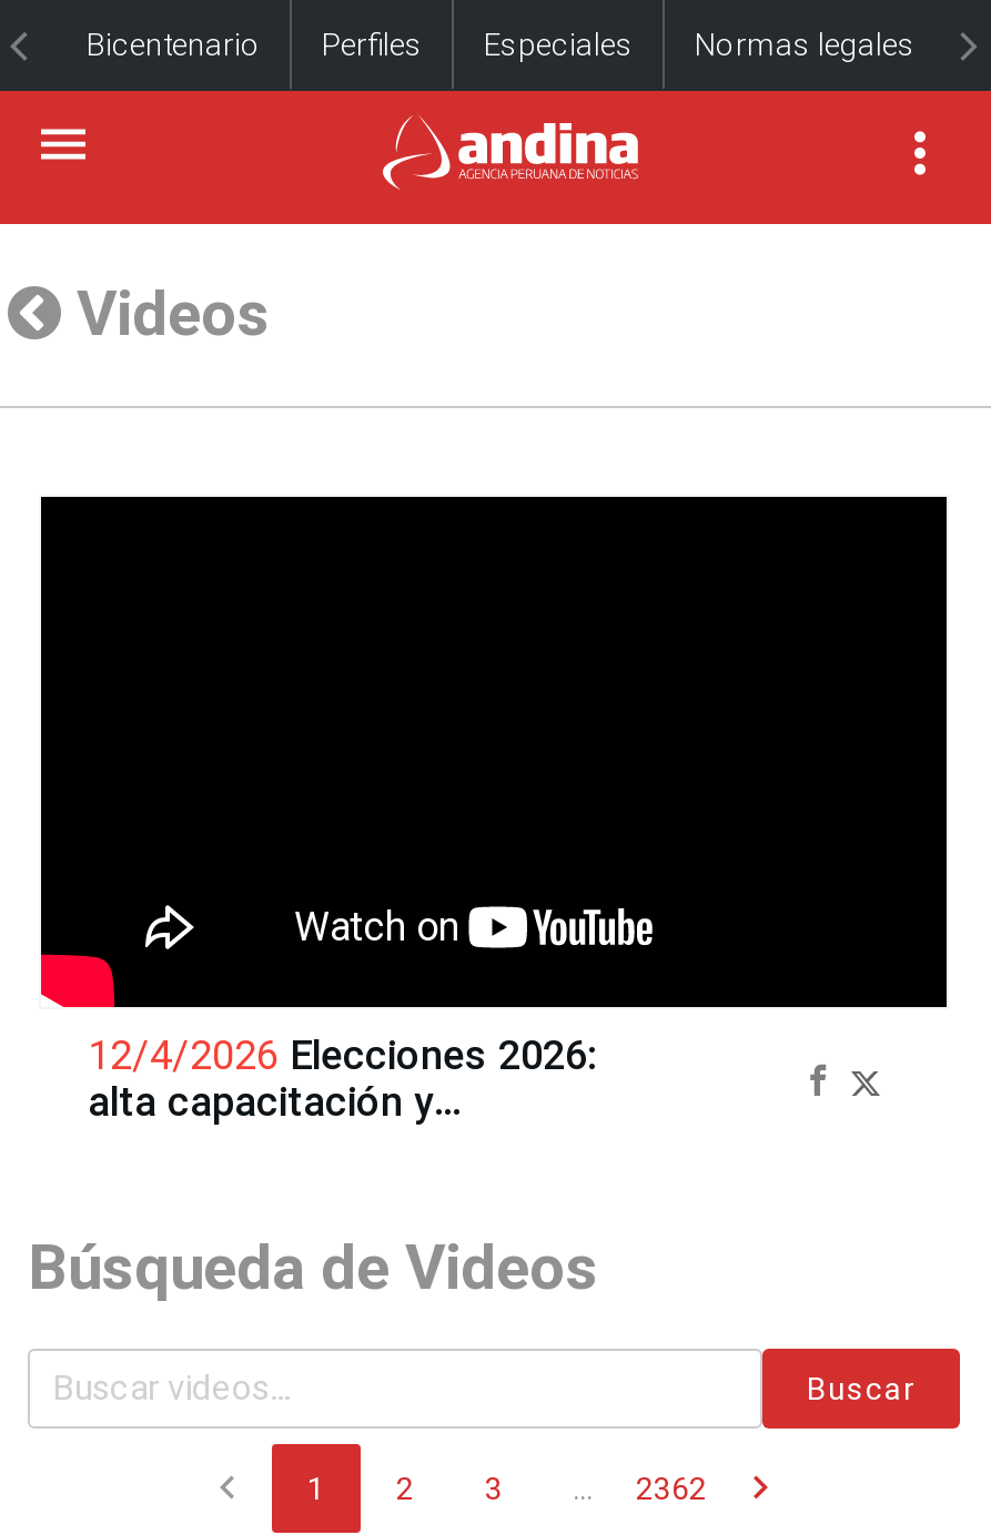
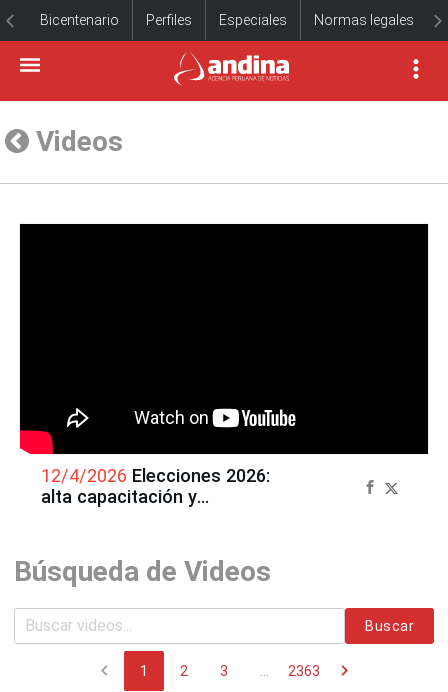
- 2362
+ 2363
